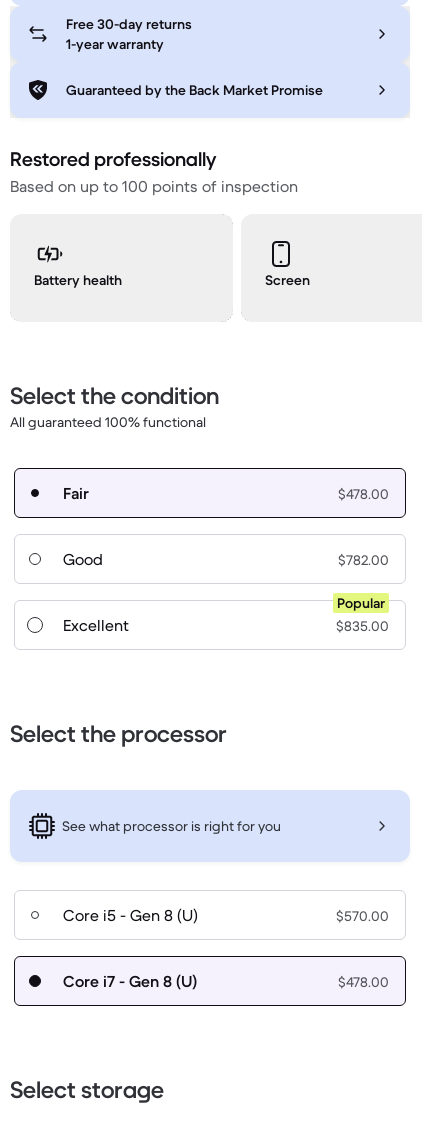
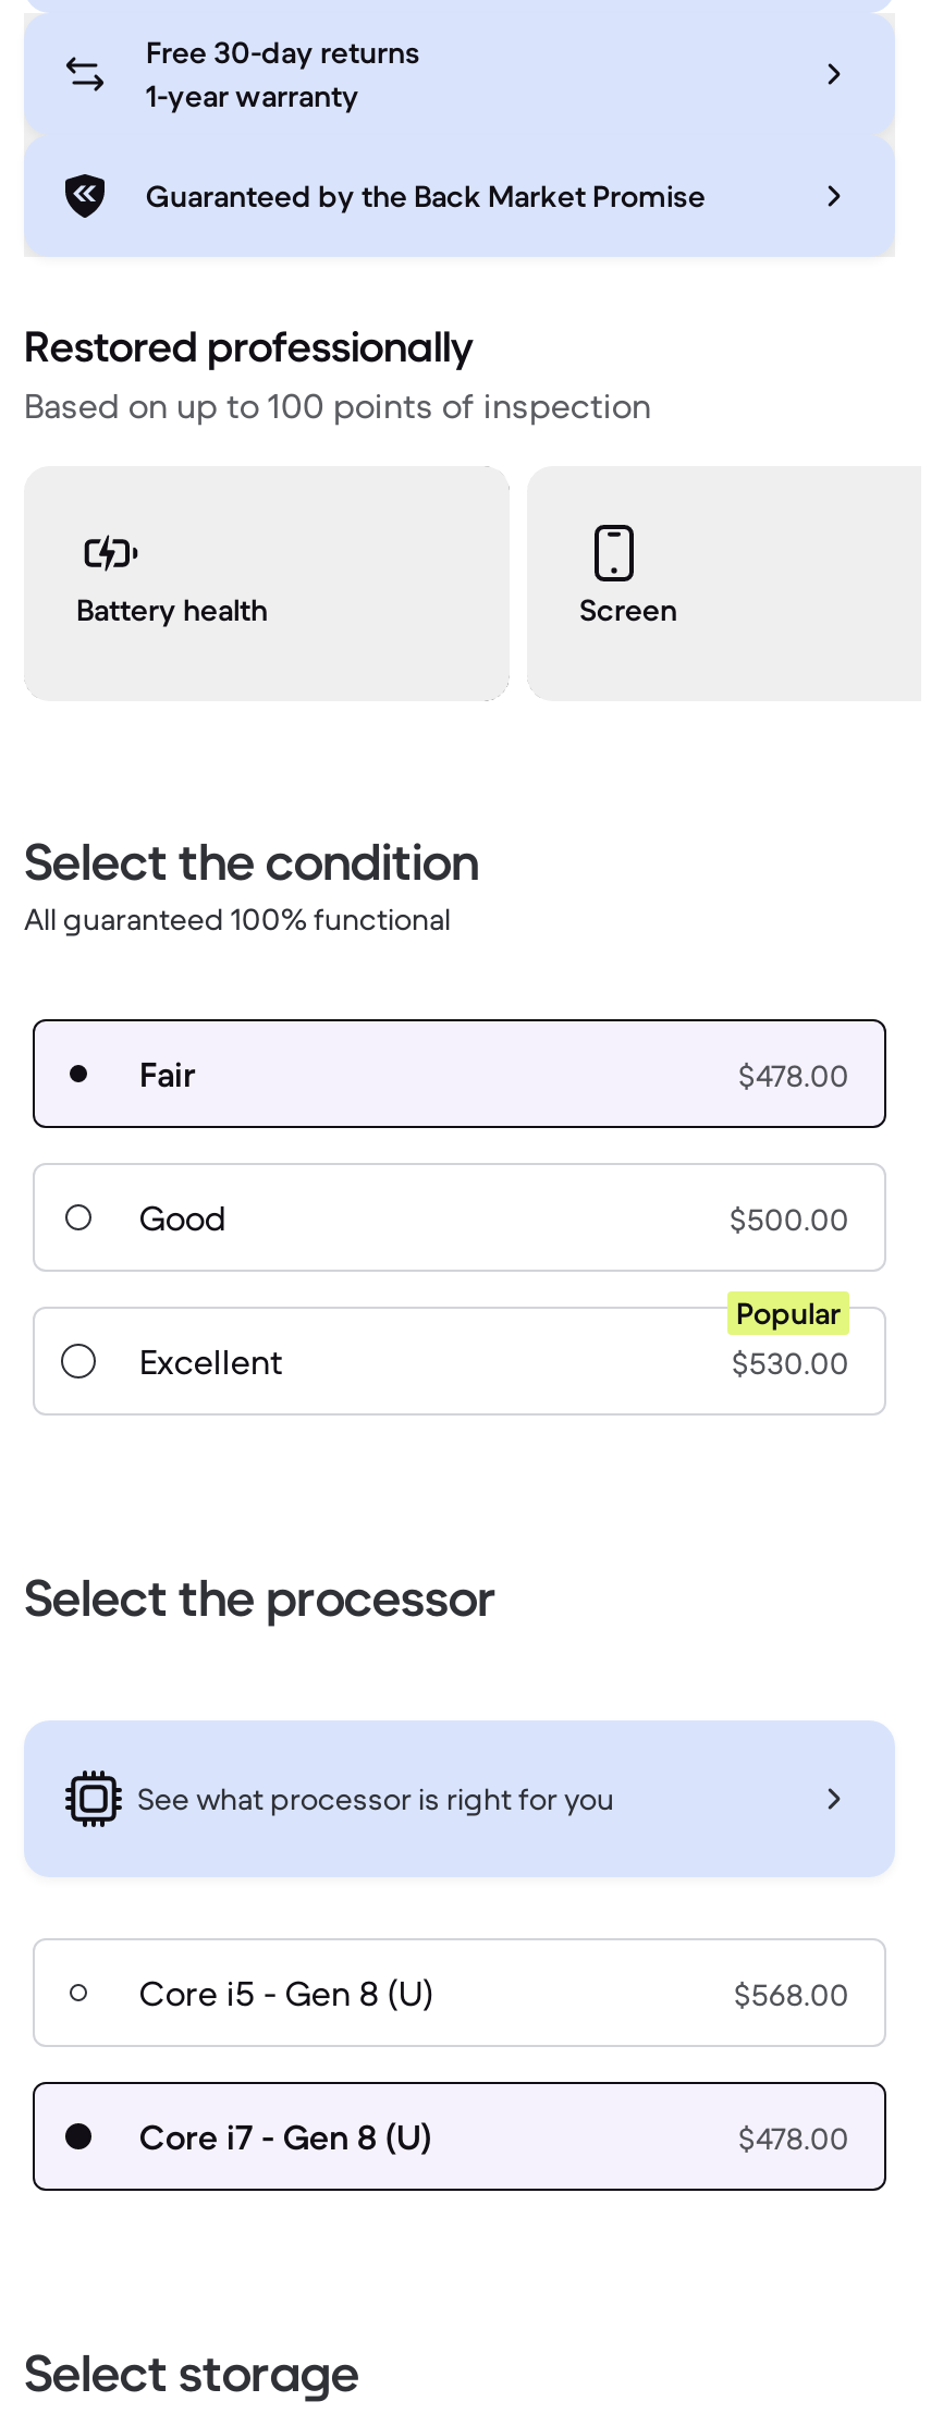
- $782.00
+ $500.00

- $835.00
+ $530.00

- $570.00
+ $568.00
